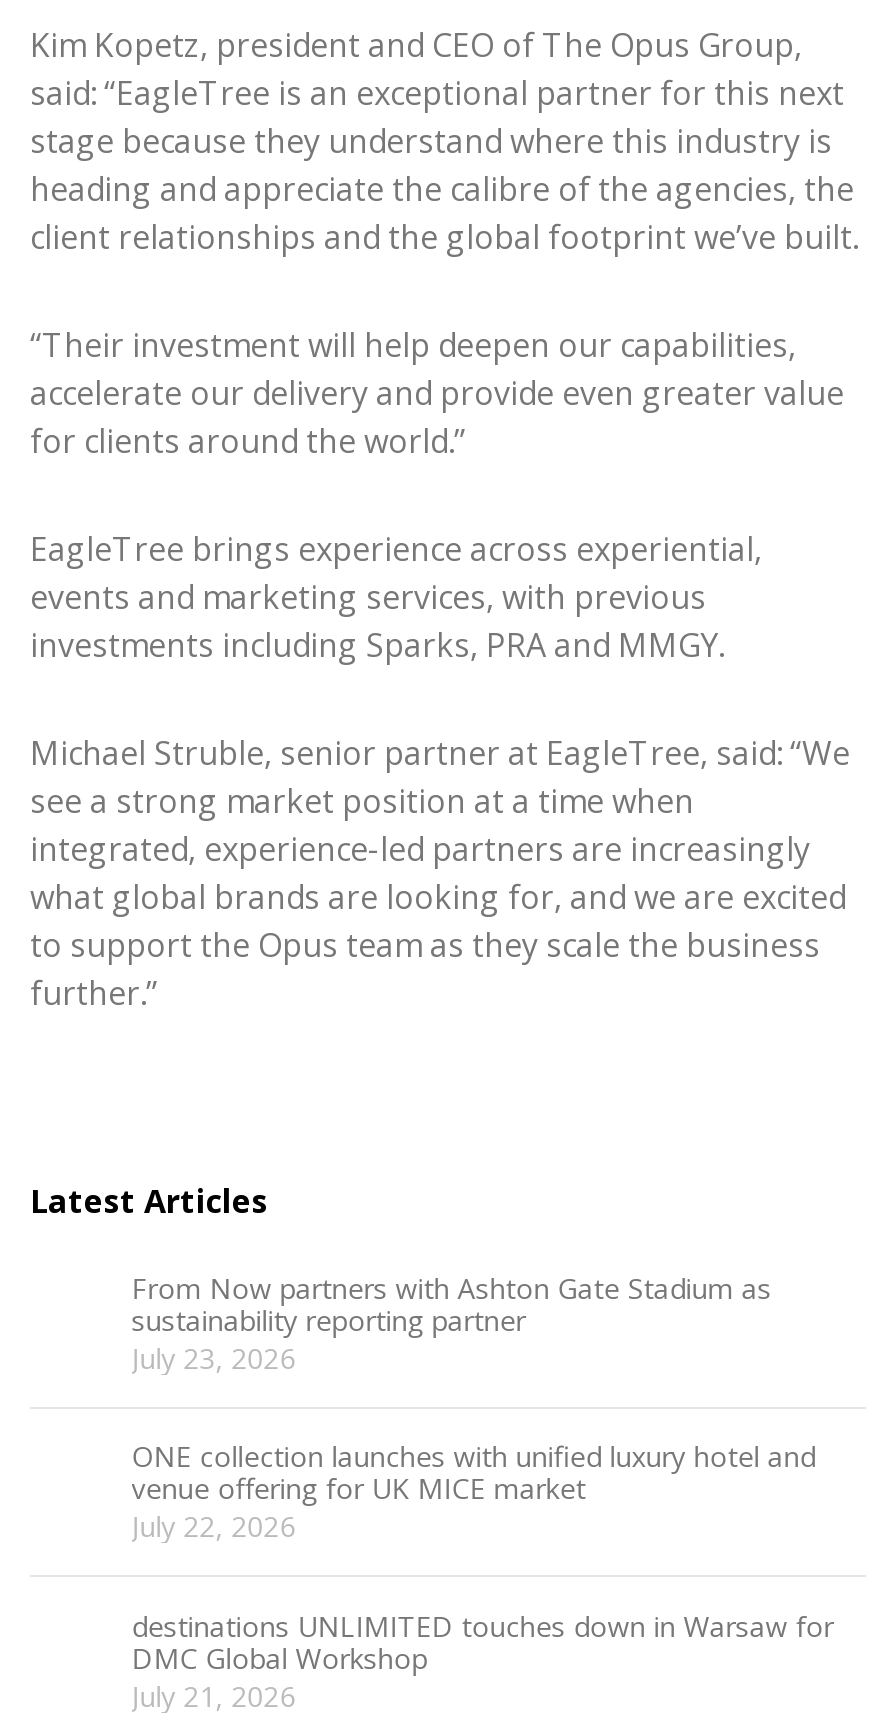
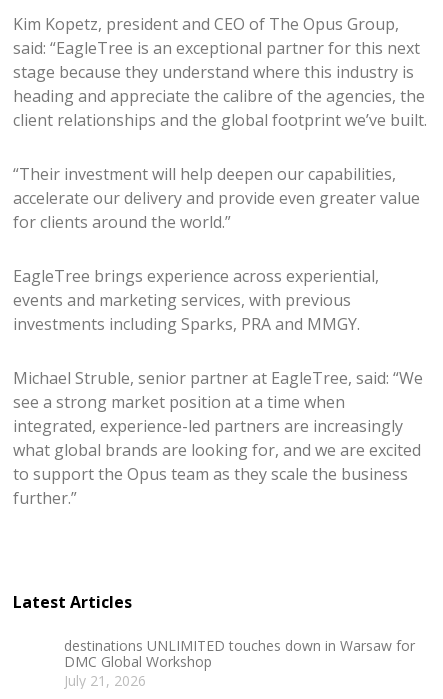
- From Now partners with Ashton Gate Stadium as
- sustainability reporting partner
- July 23, 2026
- ONE collection launches with unified luxury hotel and
- venue offering for UK MICE market
- July 22, 2026
